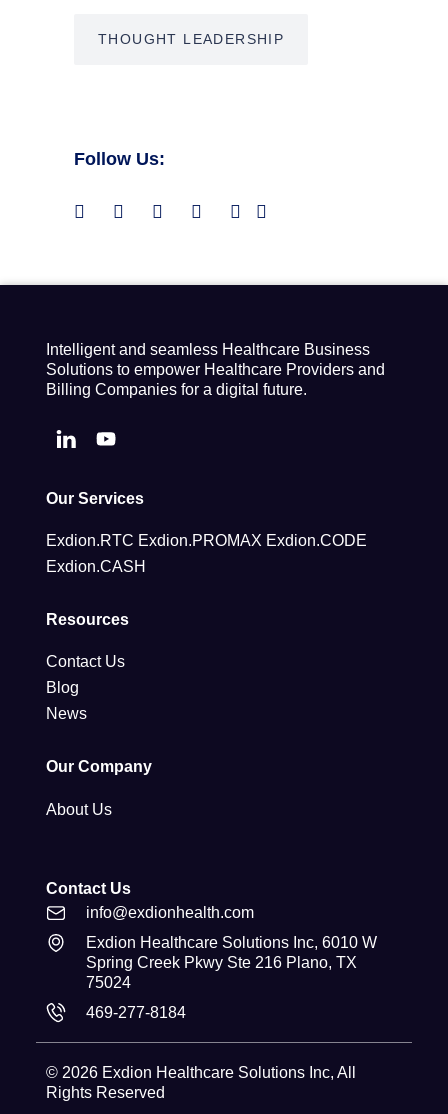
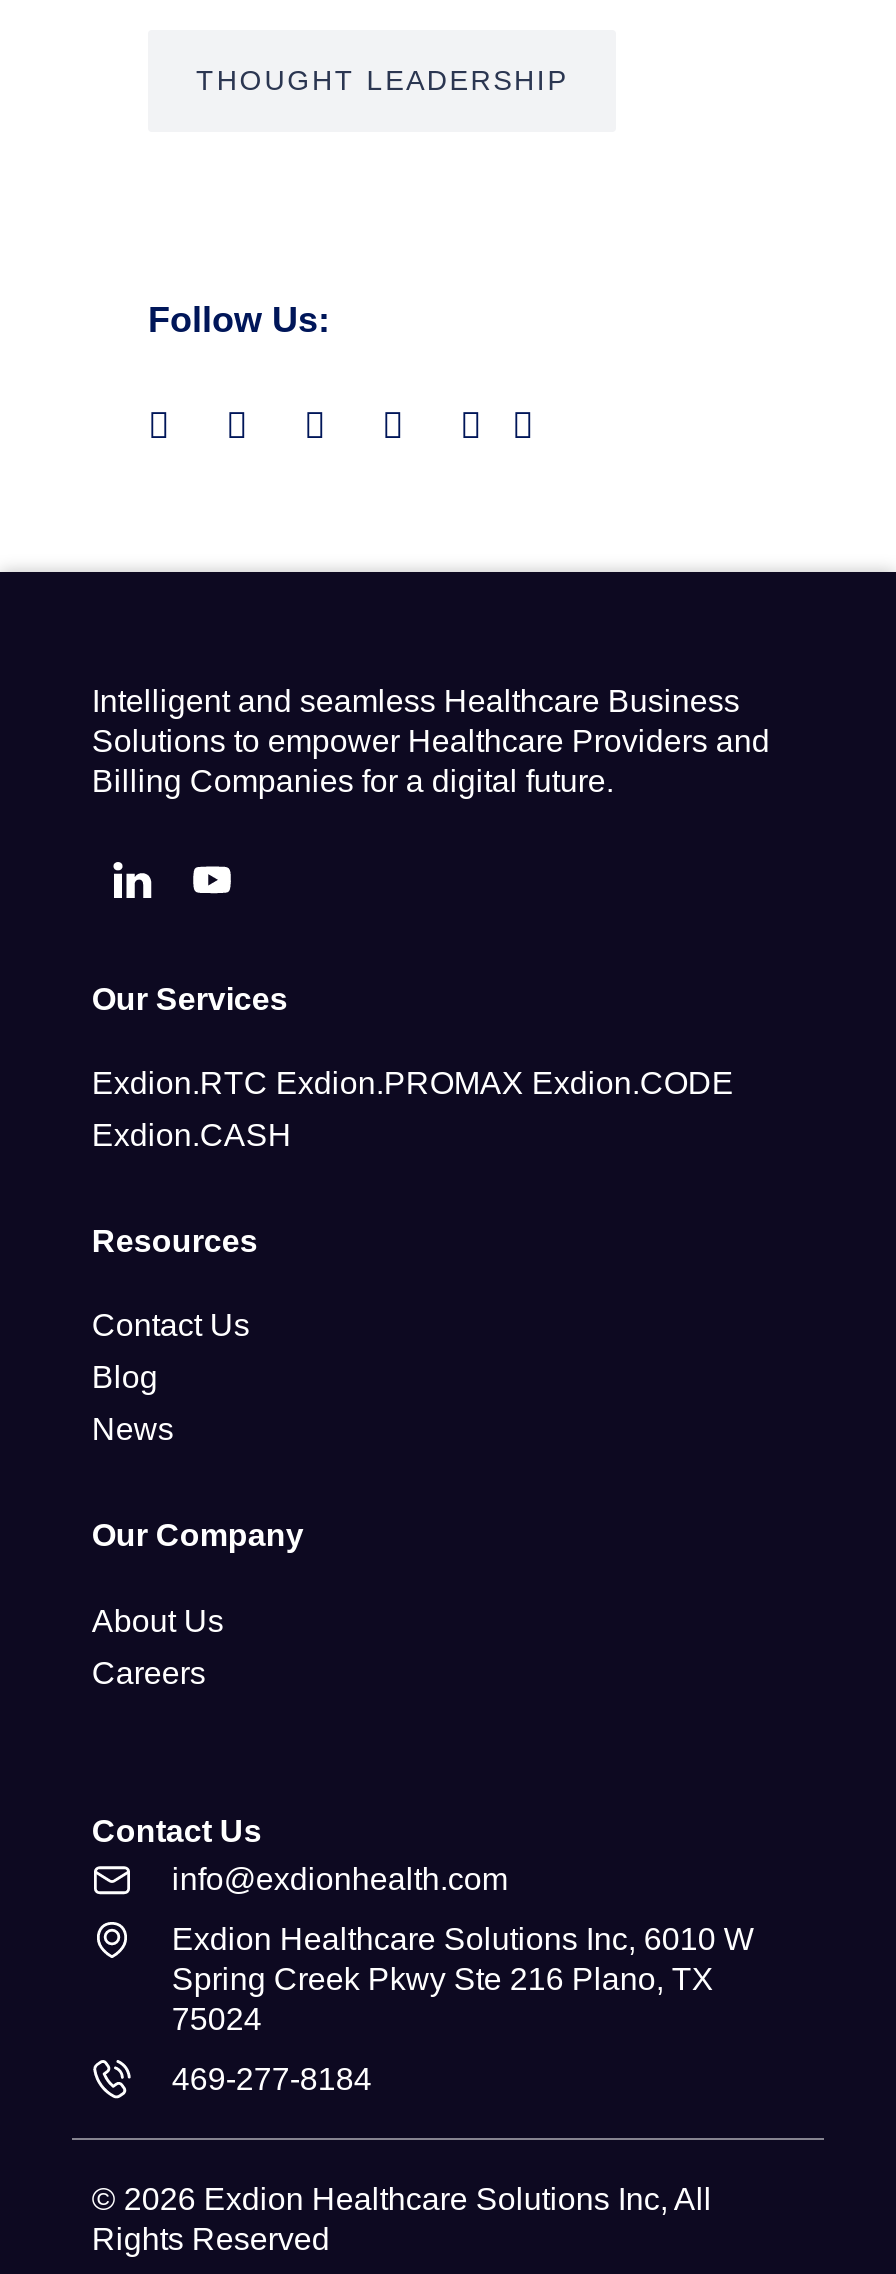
+ Careers
